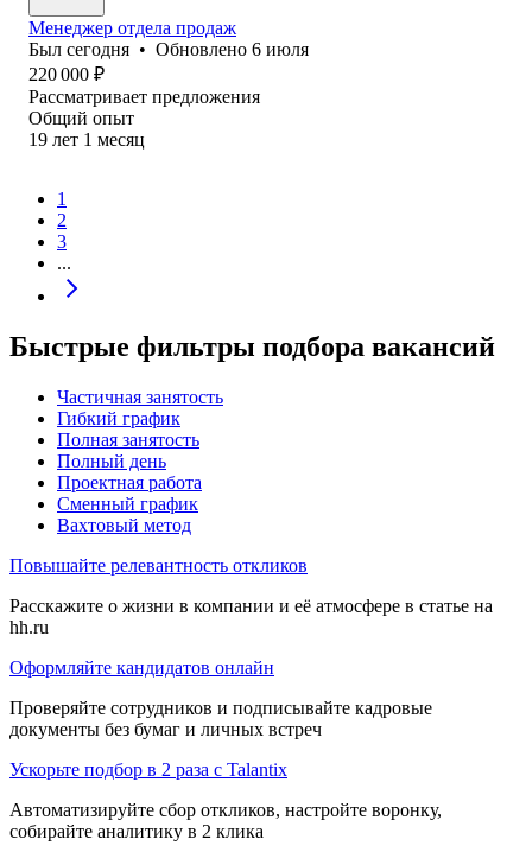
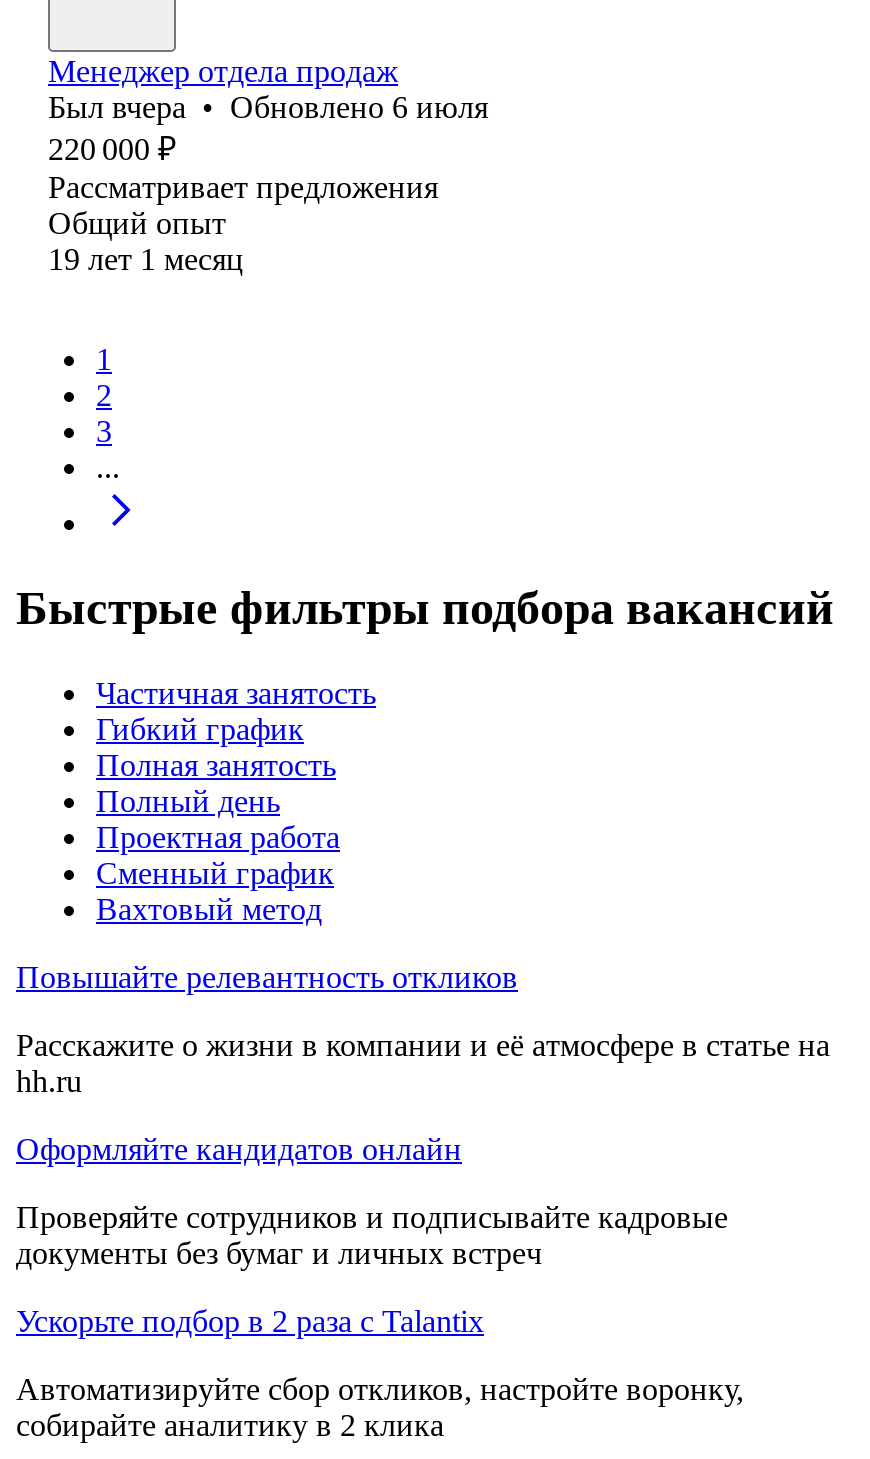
- Был сегодня • Обновлено 6 июля
+ Был вчера • Обновлено 6 июля
